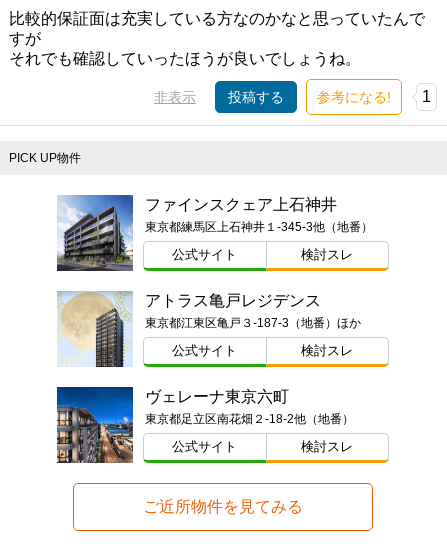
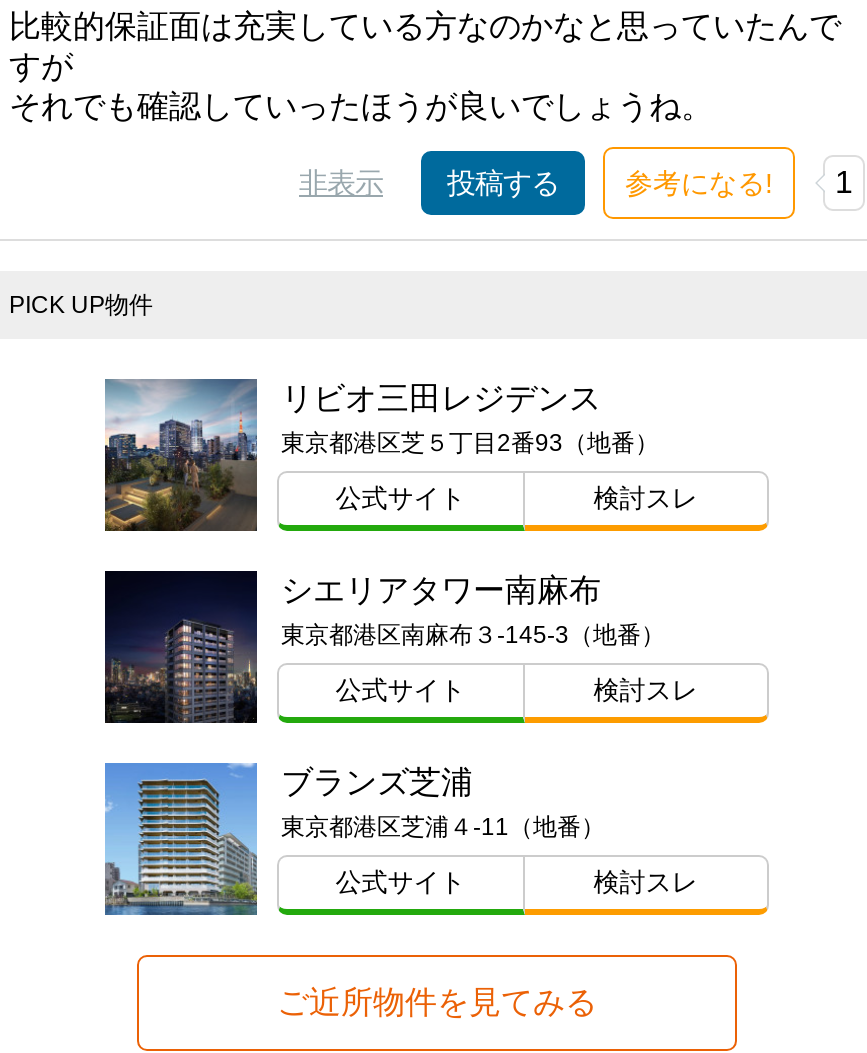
- [image]
- ファインスクェア上石神井
- 東京都練馬区上石神井１-345-3他（地番）
+ [image]
+ リビオ三田レジデンス
+ 東京都港区芝５丁目2番93（地番）

- [image]
- アトラス亀戸レジデンス
- 東京都江東区亀戸３-187-3（地番）ほか
+ [image]
+ シエリアタワー南麻布
+ 東京都港区南麻布３-145-3（地番）

- [image]
- ヴェレーナ東京六町
- 東京都足立区南花畑２-18-2他（地番）
+ [image]
+ ブランズ芝浦
+ 東京都港区芝浦４-11（地番）
